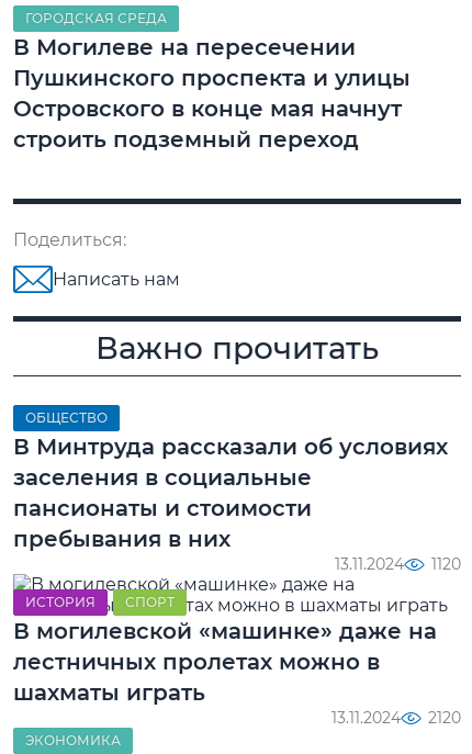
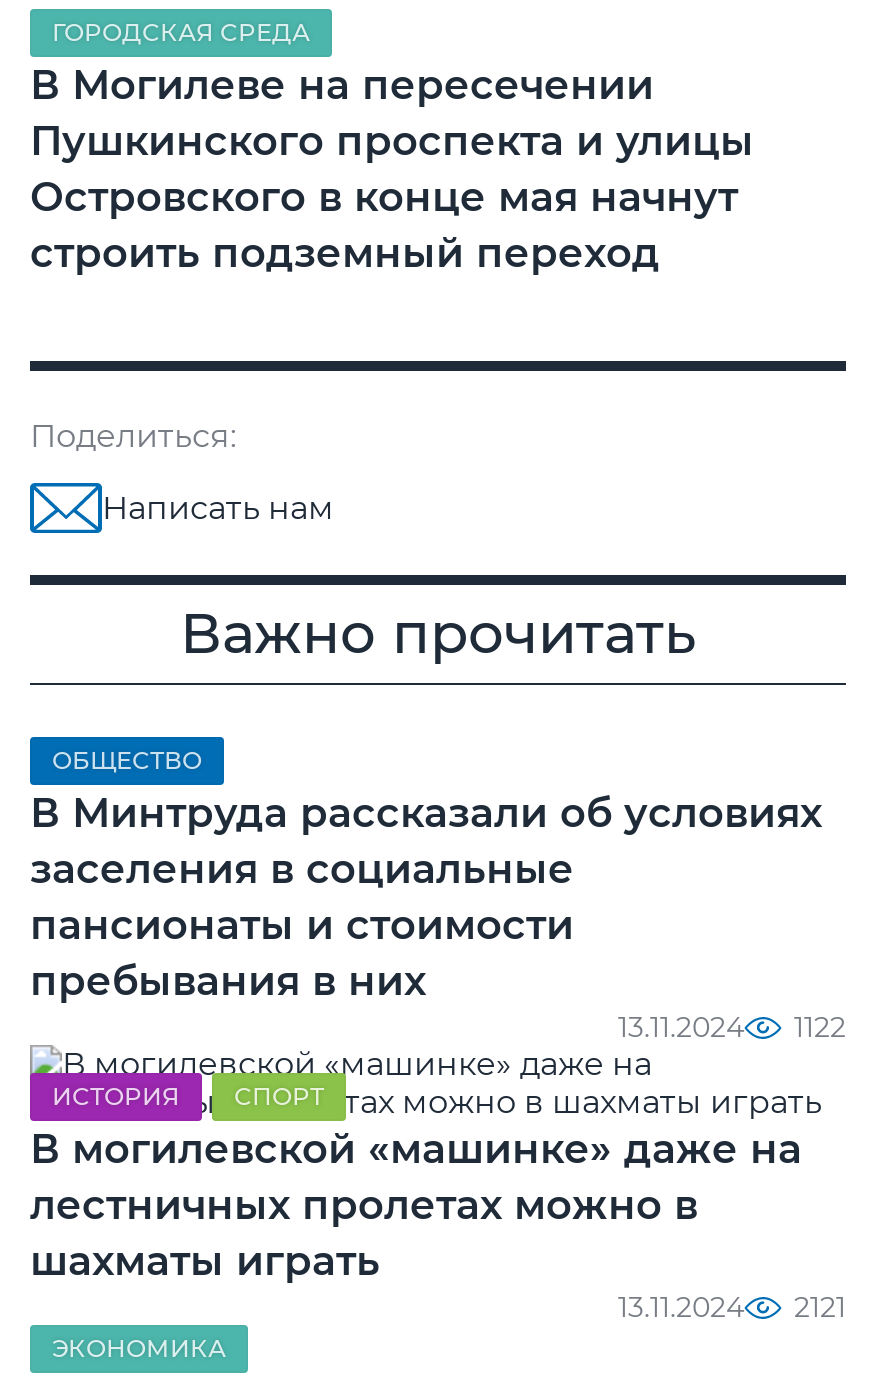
- 13.11.2024 1120
+ 13.11.2024 1122

- 13.11.2024 2120
+ 13.11.2024 2121
